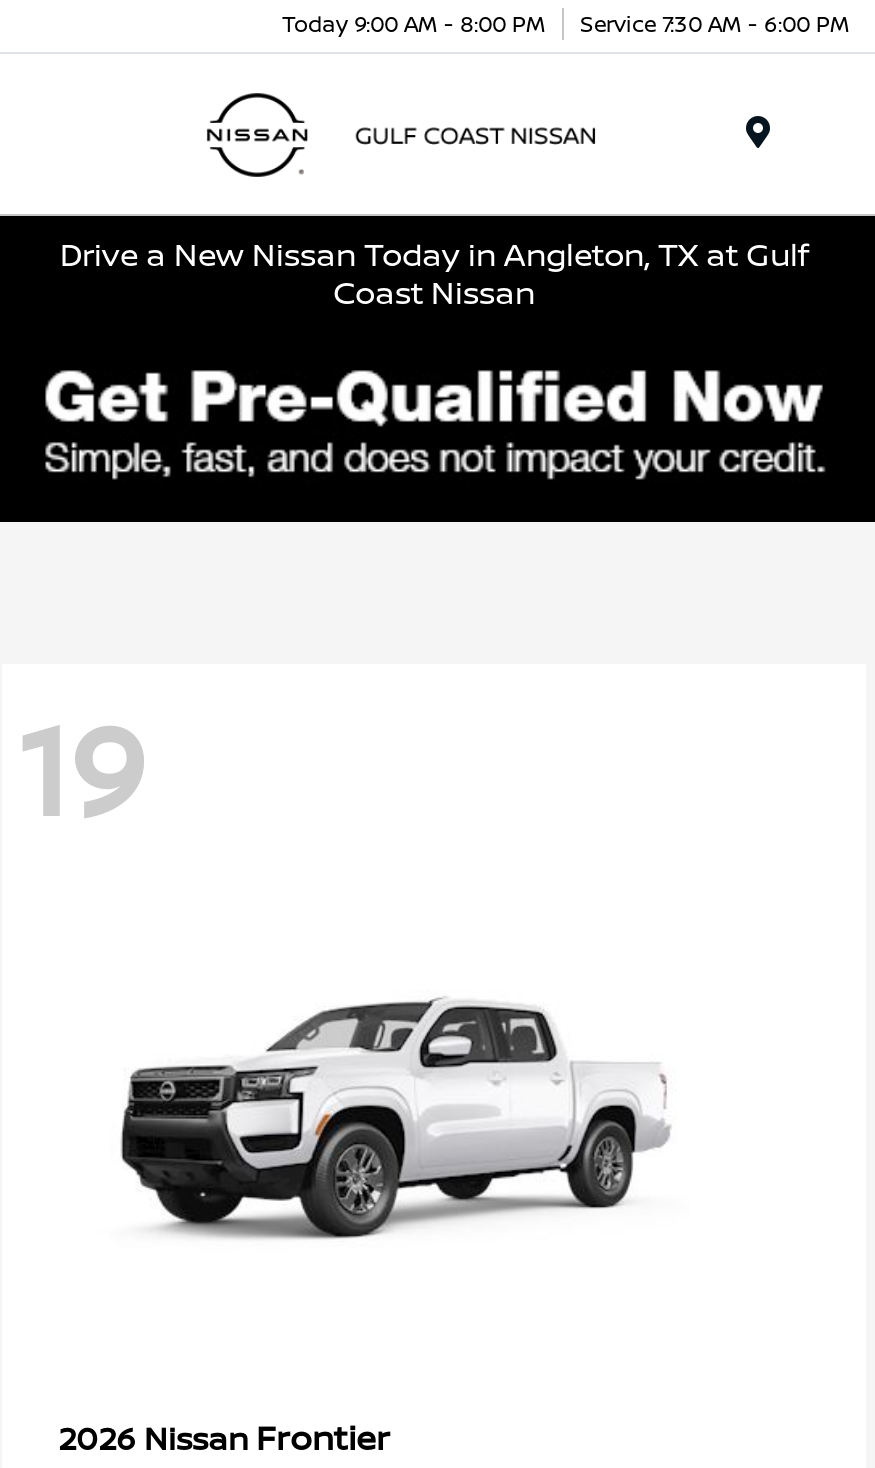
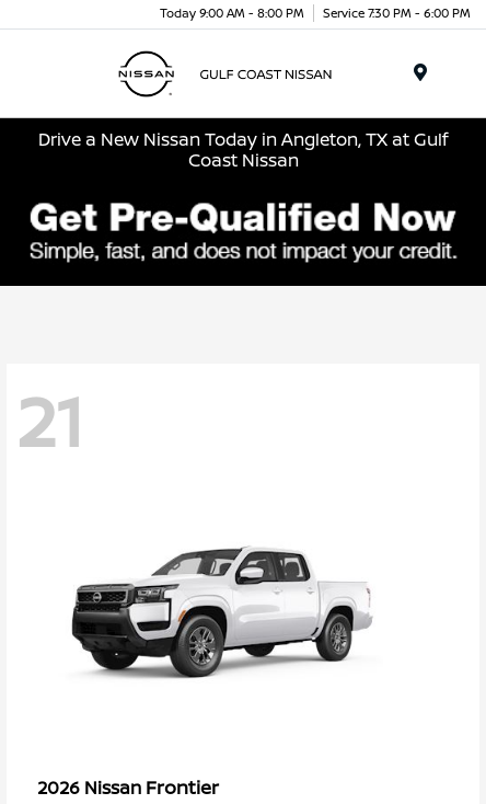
- Today 9:00 AM - 8:00 PM Service 7:30 AM - 6:00 PM
+ Today 9:00 AM - 8:00 PM Service 7:30 PM - 6:00 PM

- 19
+ 21
